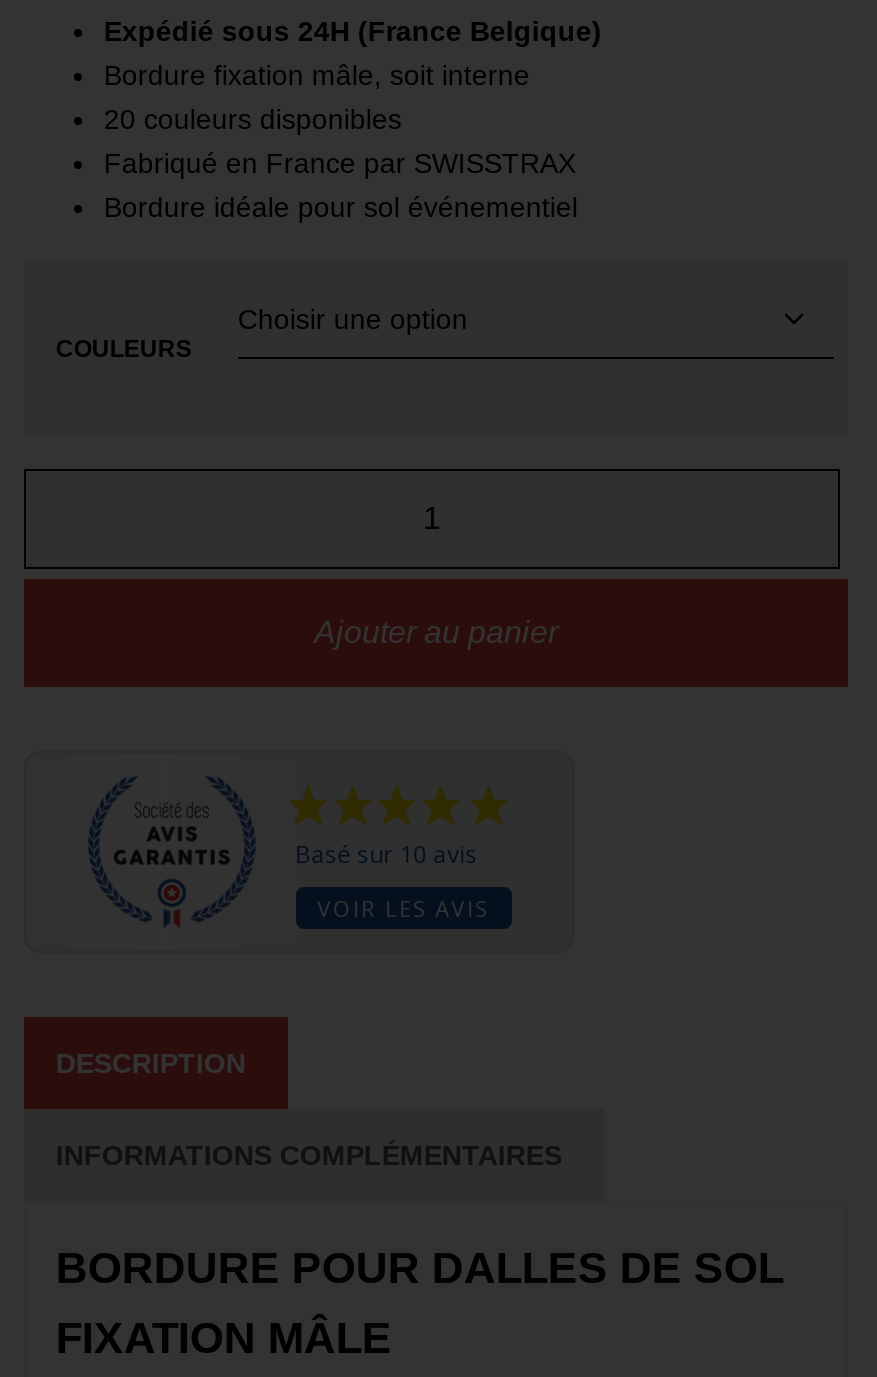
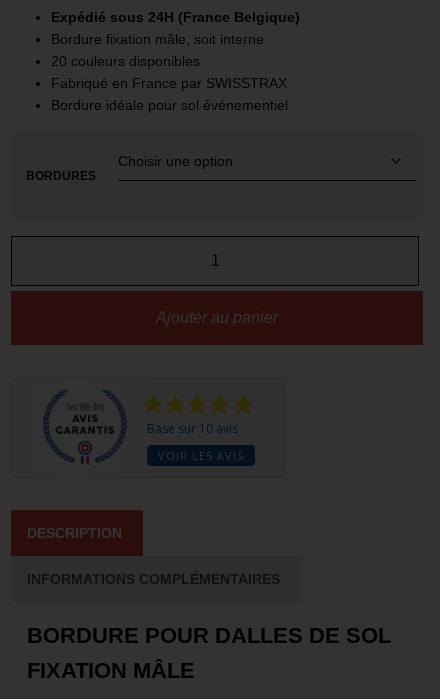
- COULEURS
+ BORDURES
